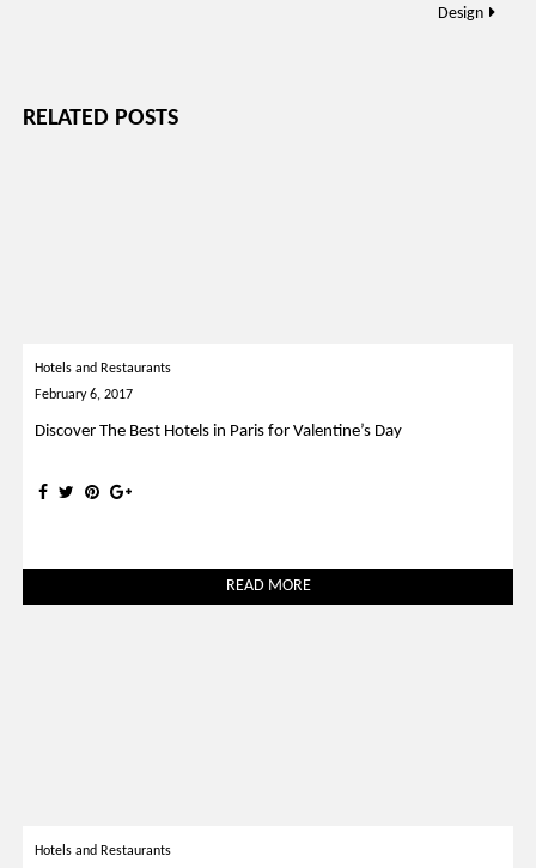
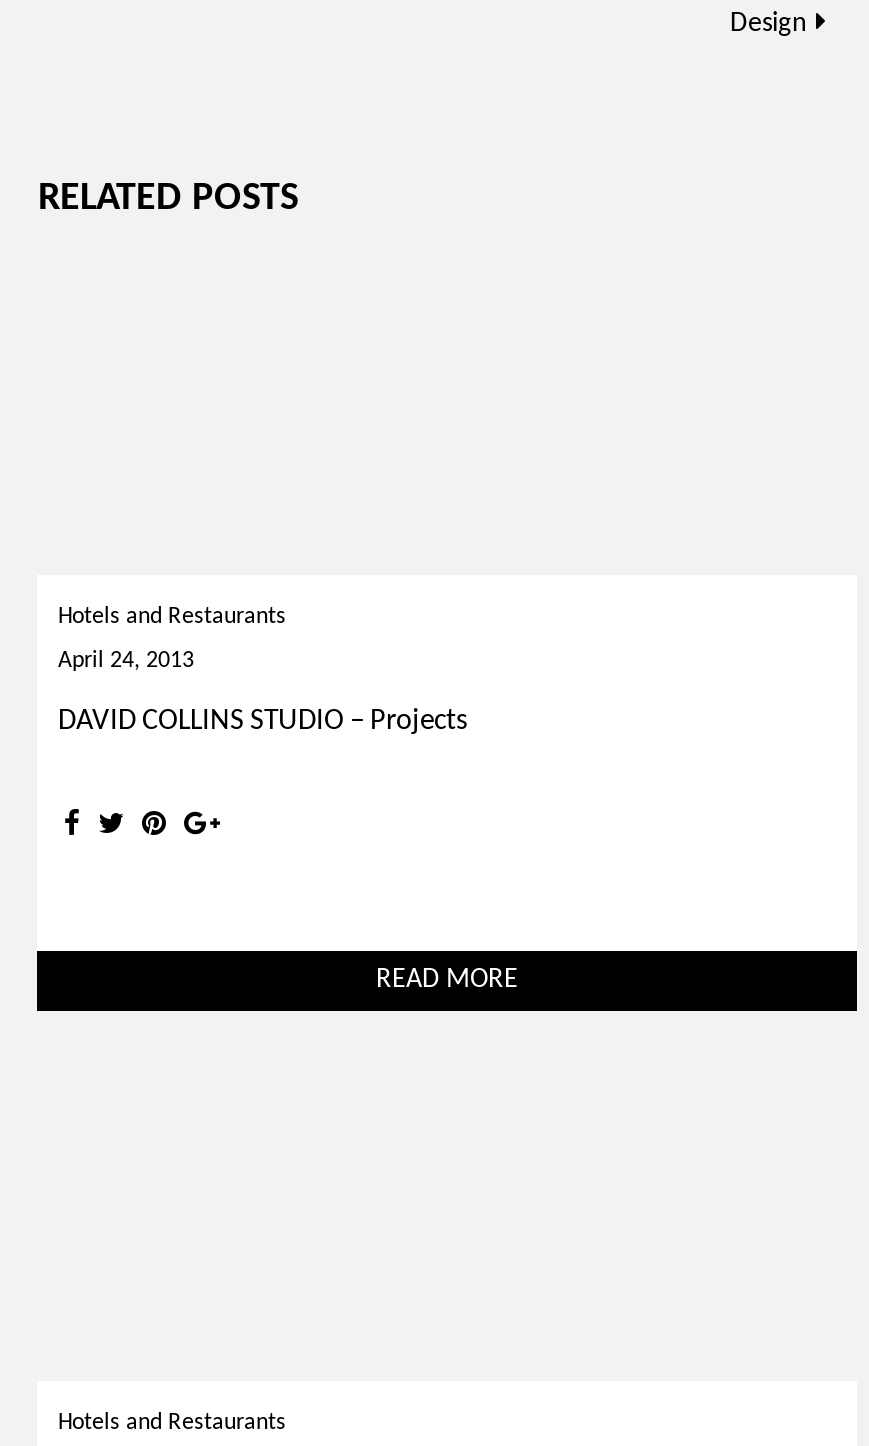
- February 6, 2017
+ April 24, 2013

- Discover The Best Hotels in Paris for Valentine’s Day
+ DAVID COLLINS STUDIO – Projects
